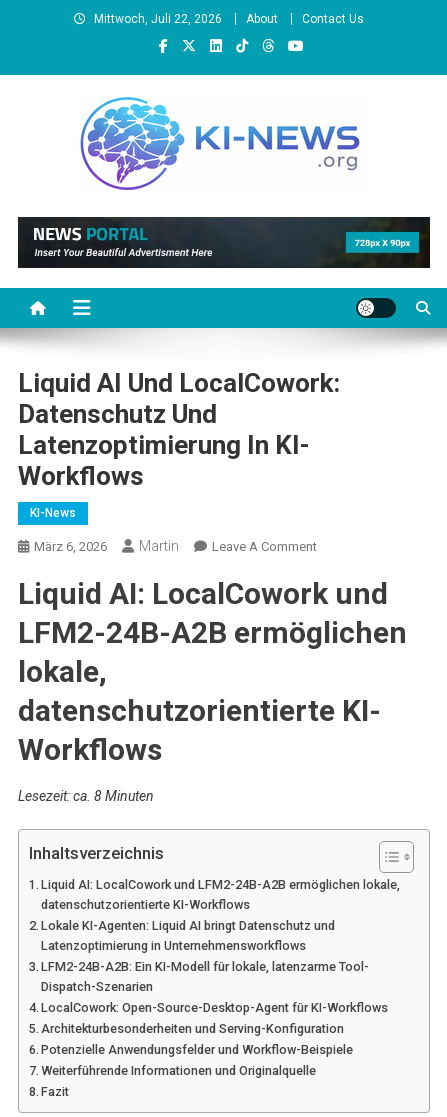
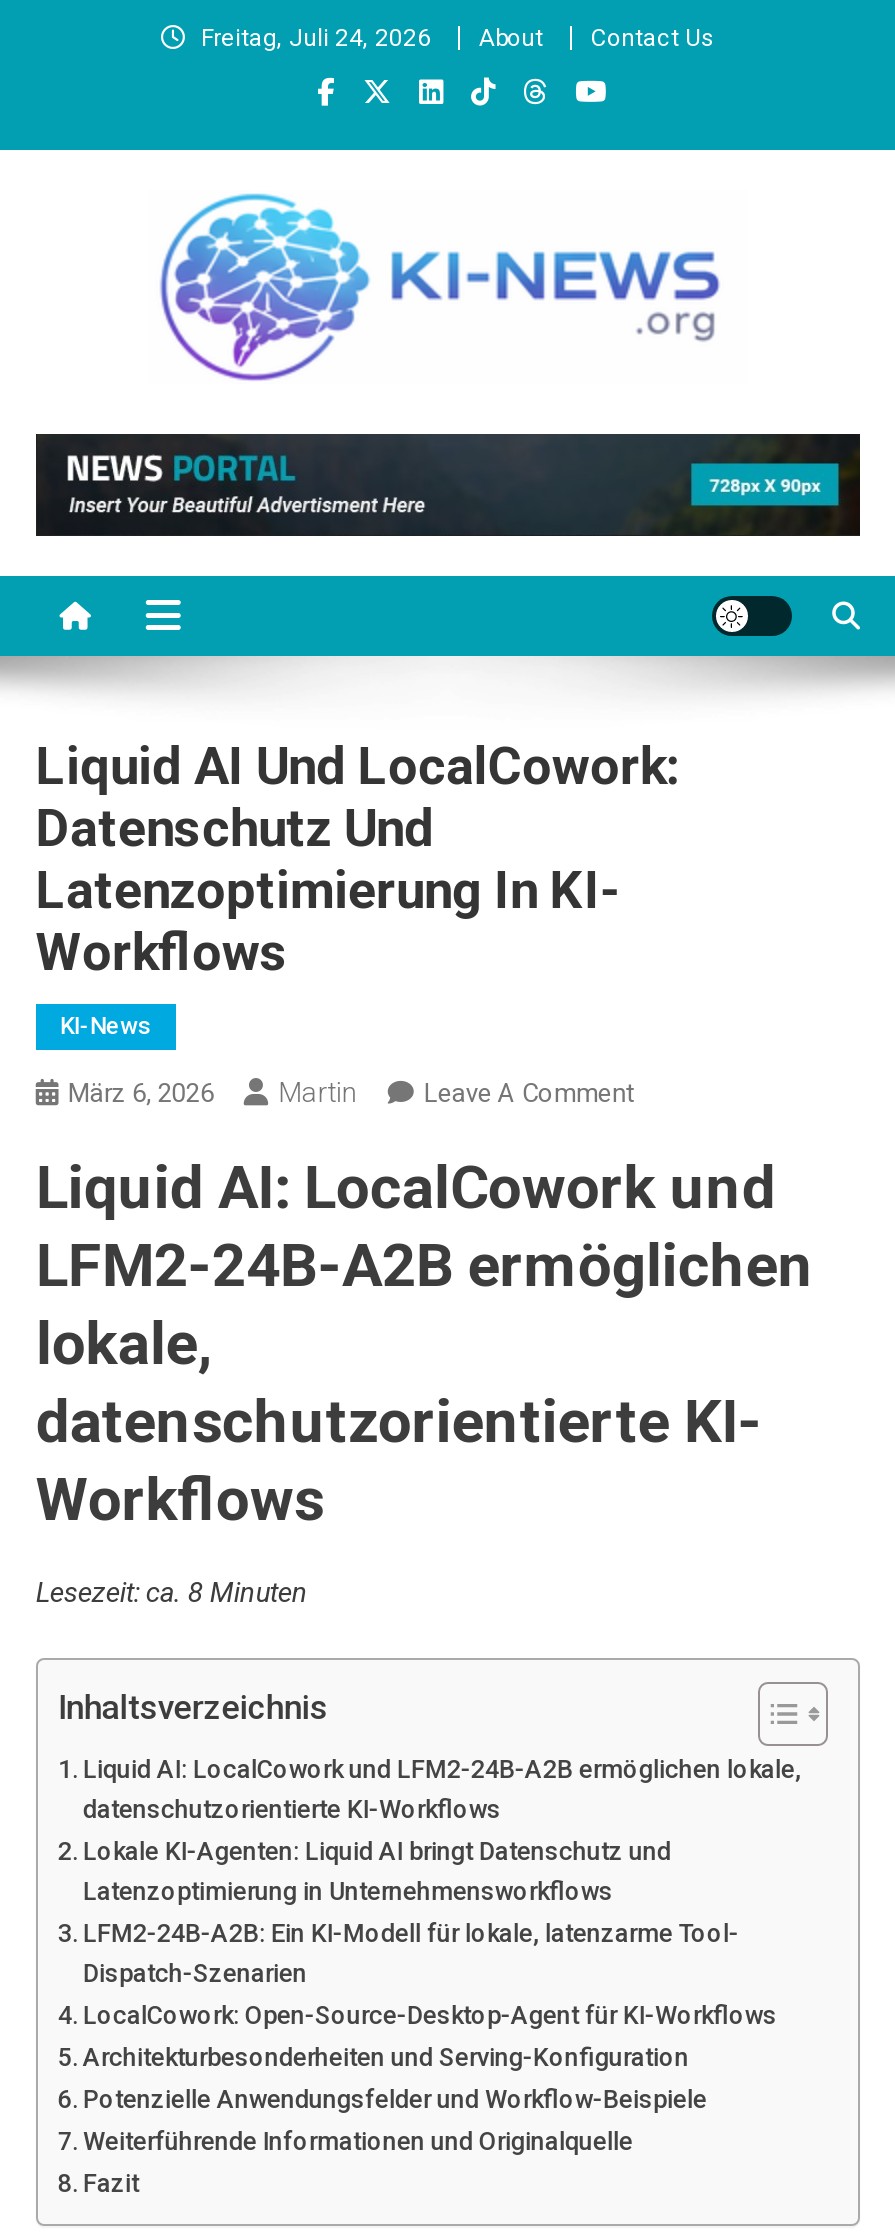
- Mittwoch, Juli 22, 2026
+ Freitag, Juli 24, 2026
